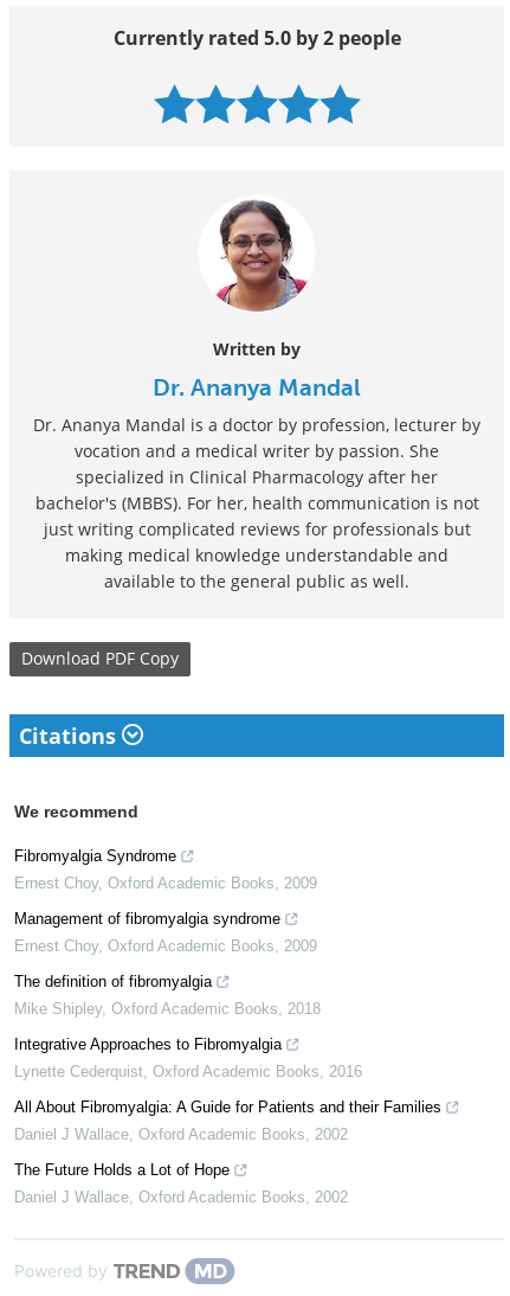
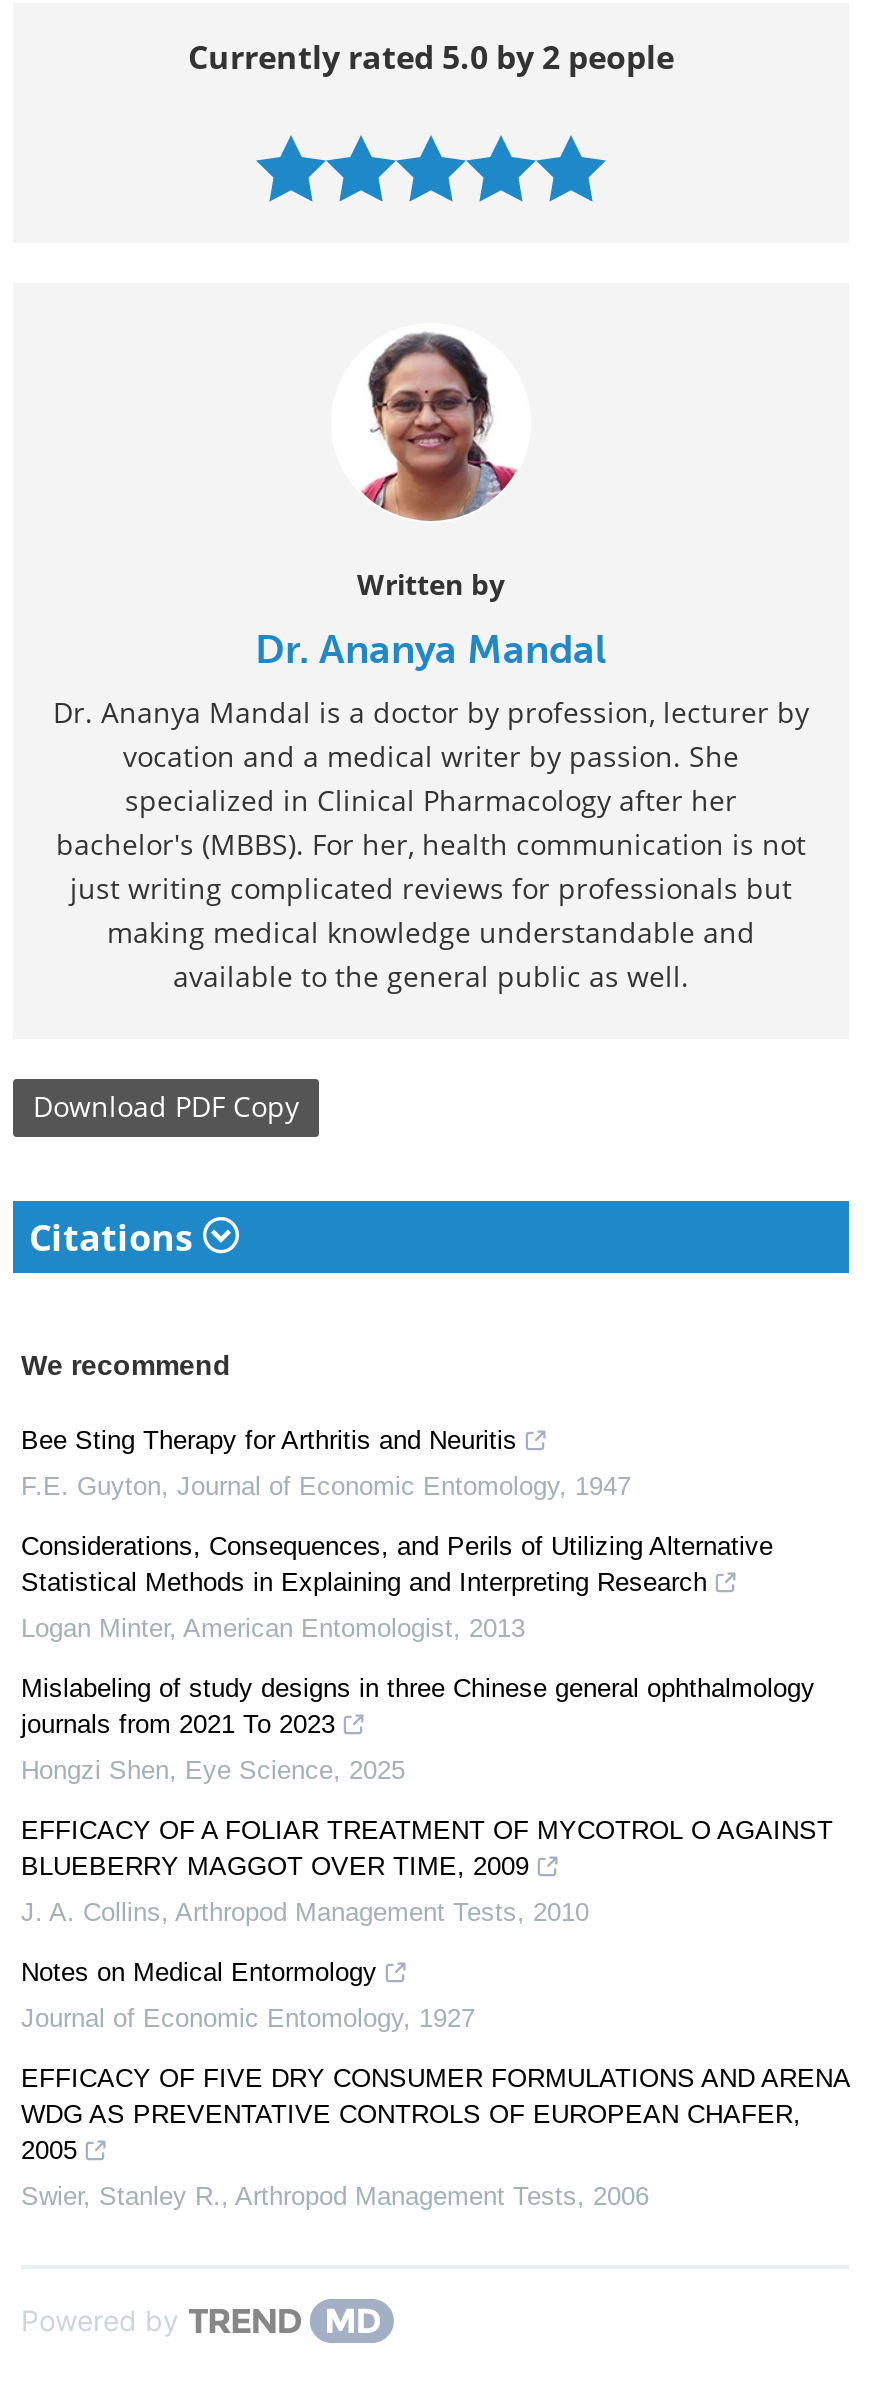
- Fibromyalgia Syndrome
+ Bee Sting Therapy for Arthritis and Neuritis

- Ernest Choy, Oxford Academic Books, 2009
+ F.E. Guyton, Journal of Economic Entomology, 1947

- Management of fibromyalgia syndrome
+ Considerations, Consequences, and Perils of Utilizing Alternative
+ Statistical Methods in Explaining and Interpreting Research

- Ernest Choy, Oxford Academic Books, 2009
+ Logan Minter, American Entomologist, 2013

- The definition of fibromyalgia
+ Mislabeling of study designs in three Chinese general ophthalmology
+ journals from 2021 To 2023

- Mike Shipley, Oxford Academic Books, 2018
+ Hongzi Shen, Eye Science, 2025

- Integrative Approaches to Fibromyalgia
+ EFFICACY OF A FOLIAR TREATMENT OF MYCOTROL O AGAINST
+ BLUEBERRY MAGGOT OVER TIME, 2009

- Lynette Cederquist, Oxford Academic Books, 2016
+ J. A. Collins, Arthropod Management Tests, 2010

- All About Fibromyalgia: A Guide for Patients and their Families
+ Notes on Medical Entormology

- Daniel J Wallace, Oxford Academic Books, 2002
+ Journal of Economic Entomology, 1927

- The Future Holds a Lot of Hope
+ EFFICACY OF FIVE DRY CONSUMER FORMULATIONS AND ARENA
+ WDG AS PREVENTATIVE CONTROLS OF EUROPEAN CHAFER,
+ 2005

- Daniel J Wallace, Oxford Academic Books, 2002
+ Swier, Stanley R., Arthropod Management Tests, 2006
